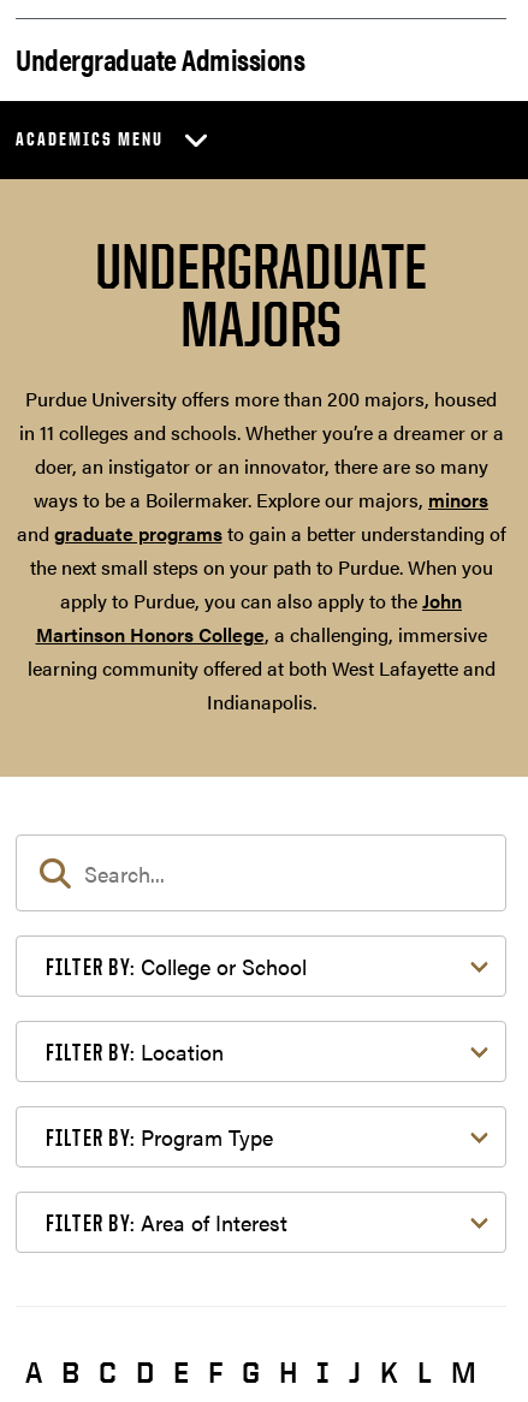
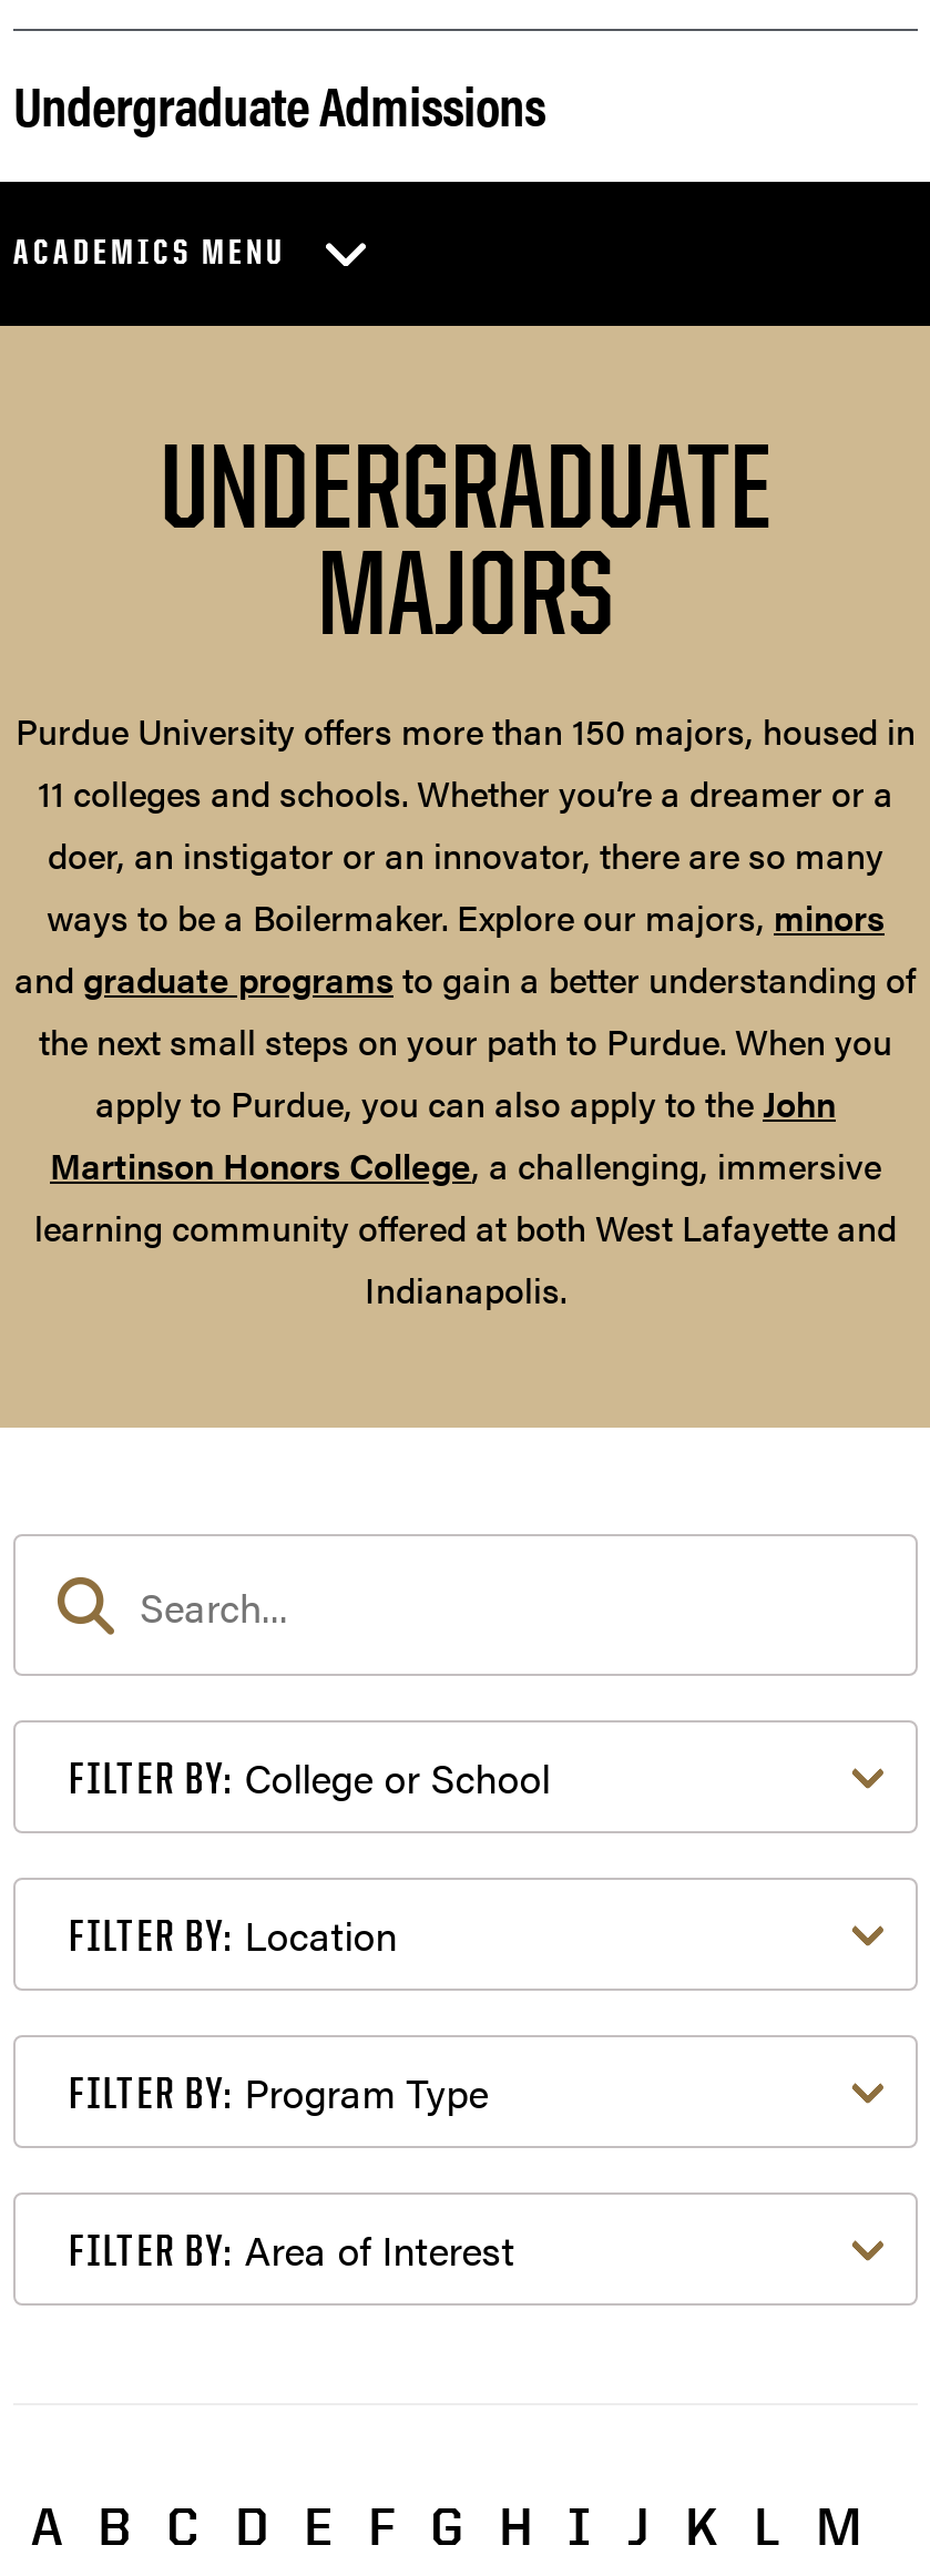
- Purdue University offers more than 200 majors, housed
- in 11 colleges and schools. Whether you’re a dreamer or a
+ Purdue University offers more than 150 majors, housed in
+ 11 colleges and schools. Whether you’re a dreamer or a
